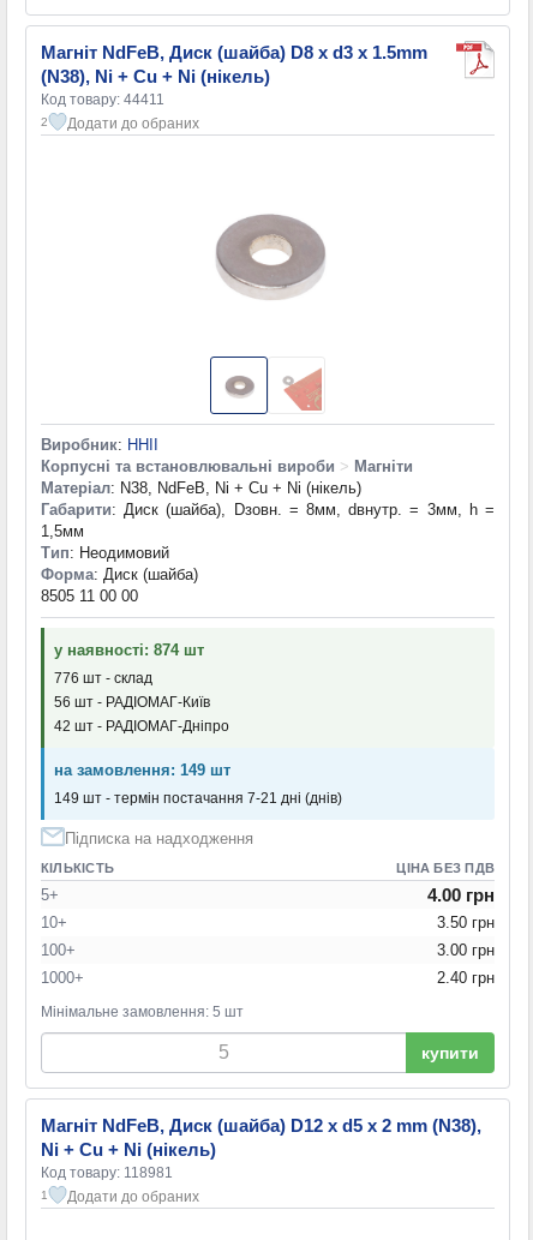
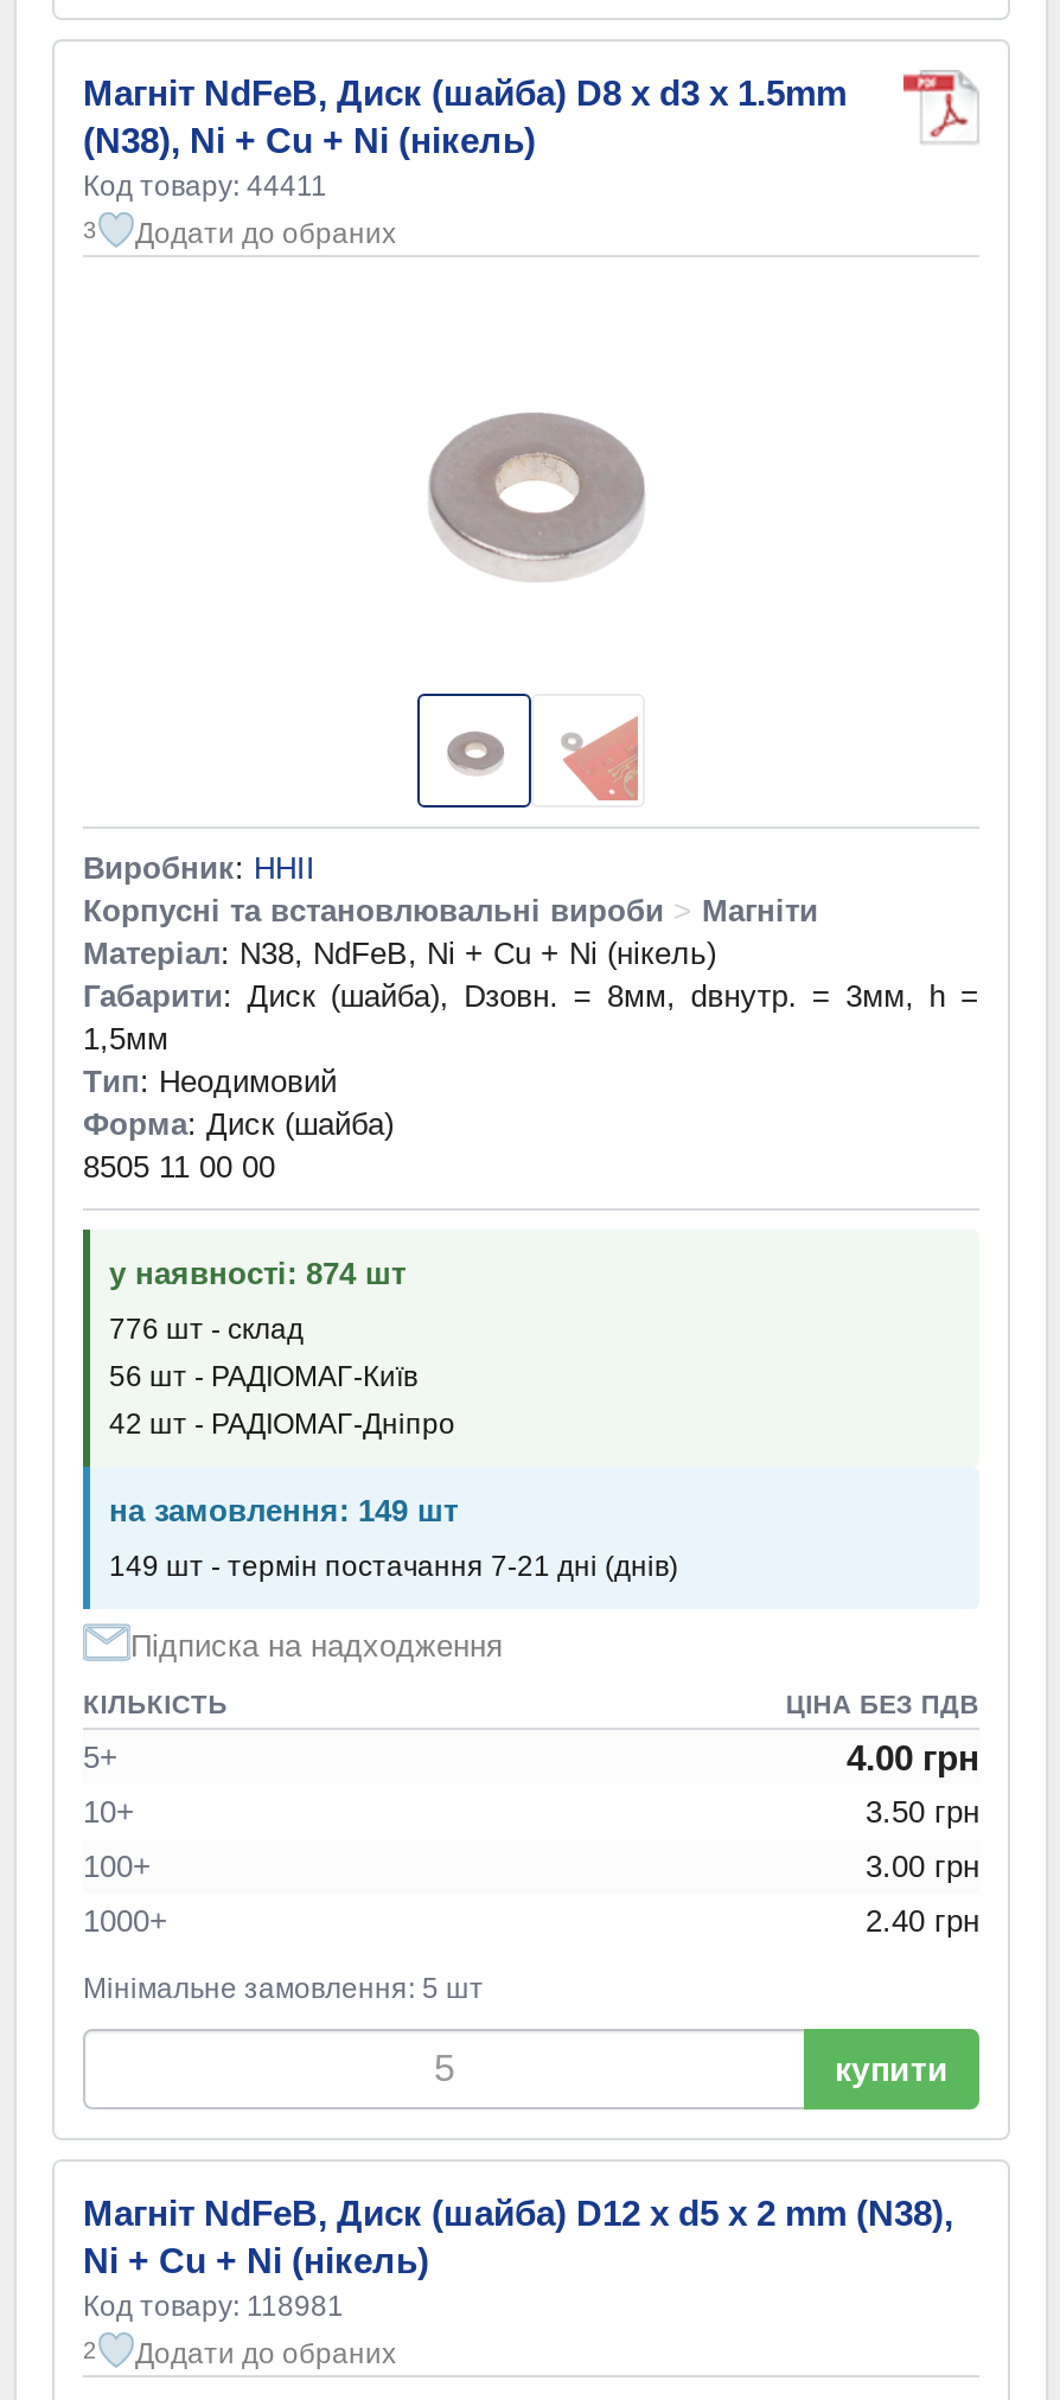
- 2 Додати до обраних
+ 3 Додати до обраних

- 1 Додати до обраних
+ 2 Додати до обраних
